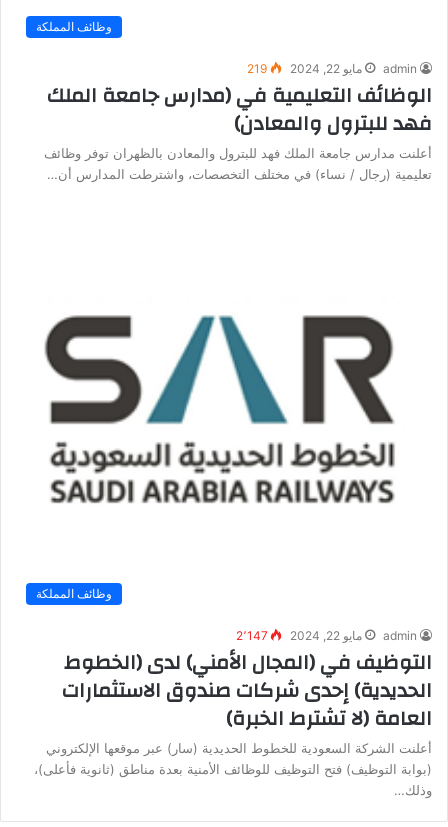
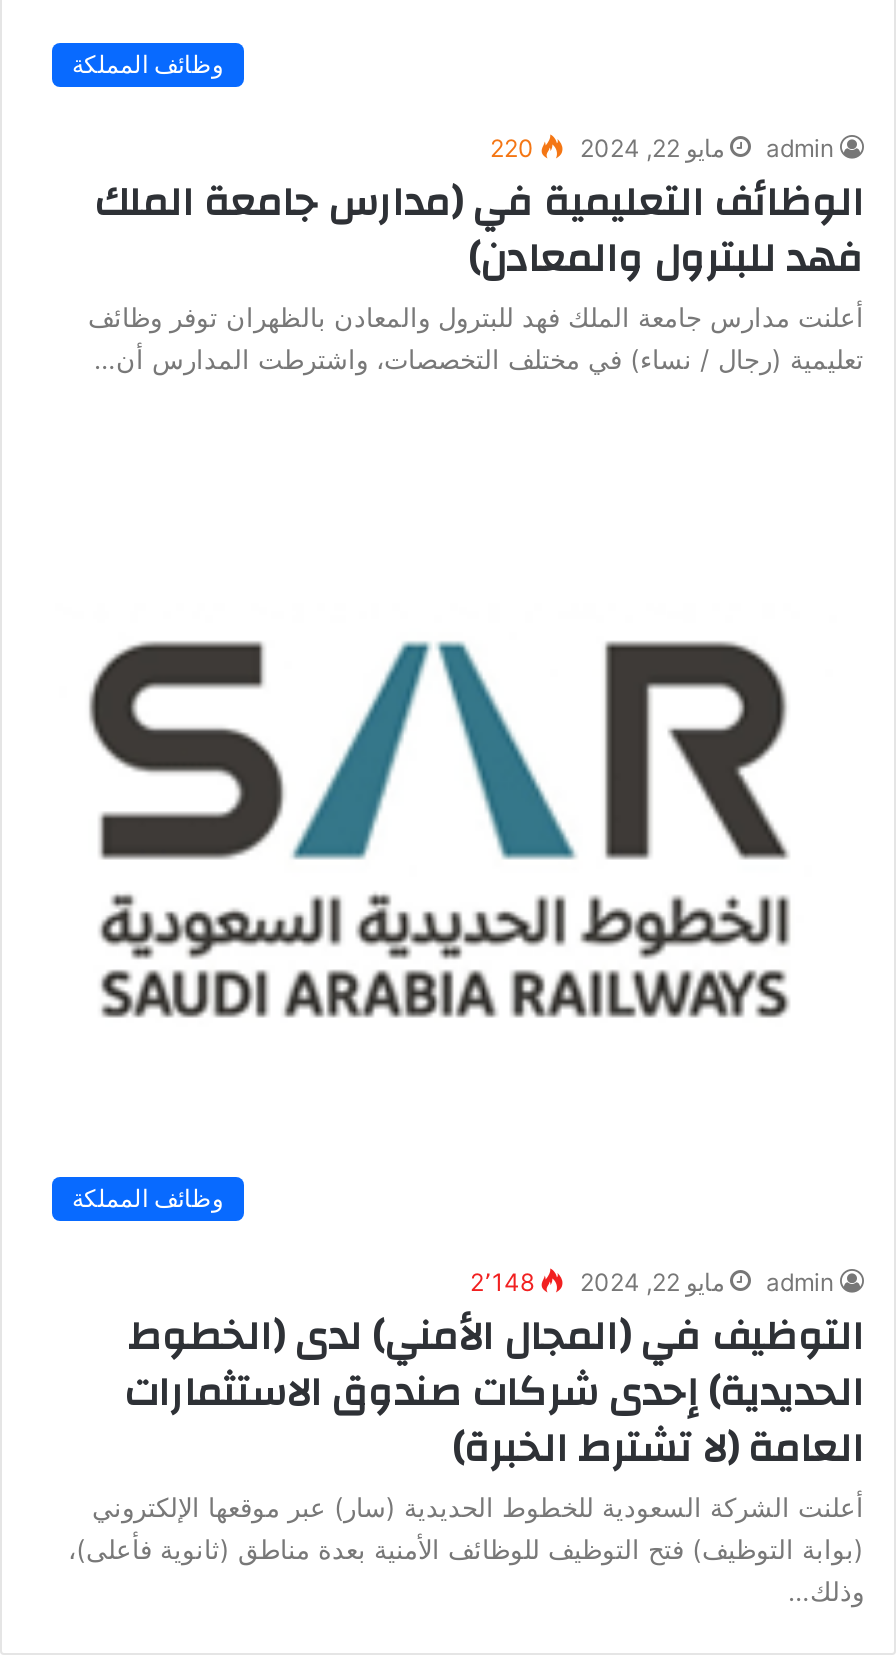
- 219
+ 220

- 2٬147
+ 2٬148
